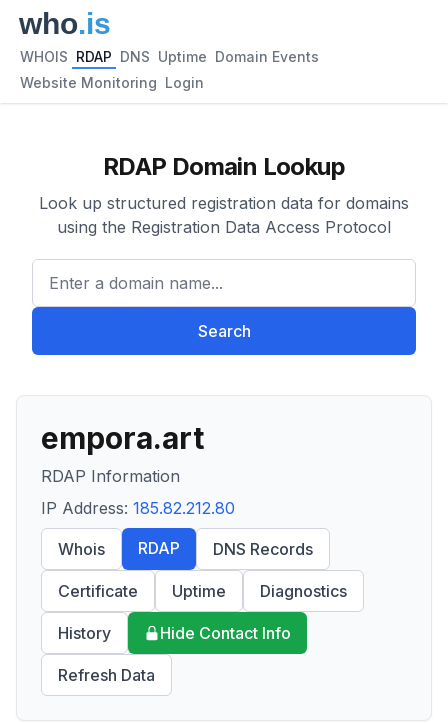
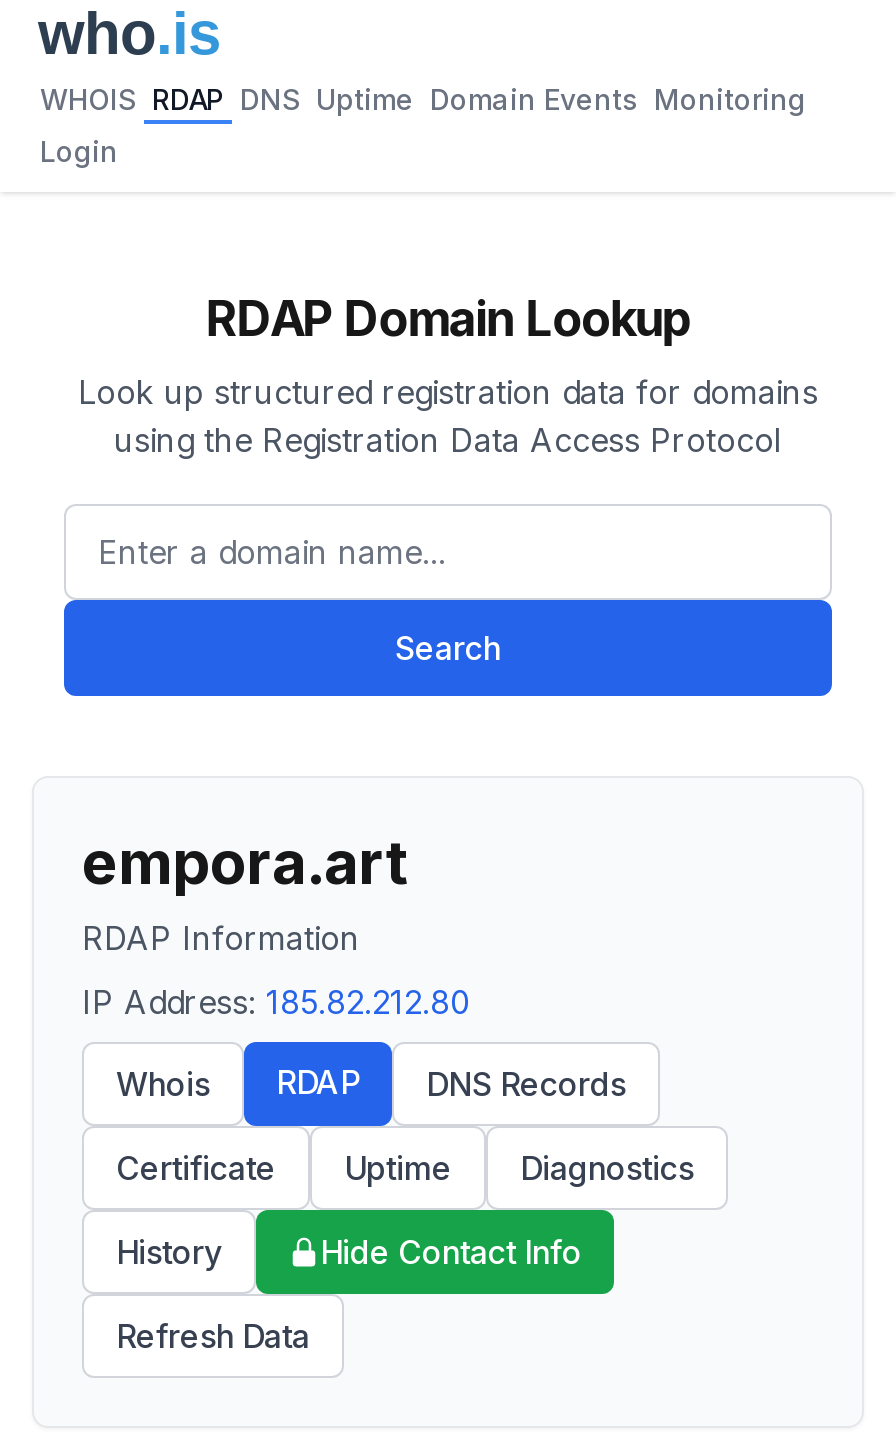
- WHOIS RDAP DNS Uptime Domain Events
+ WHOIS RDAP DNS Uptime Domain Events Monitoring

- Website Monitoring Login
+ Login
